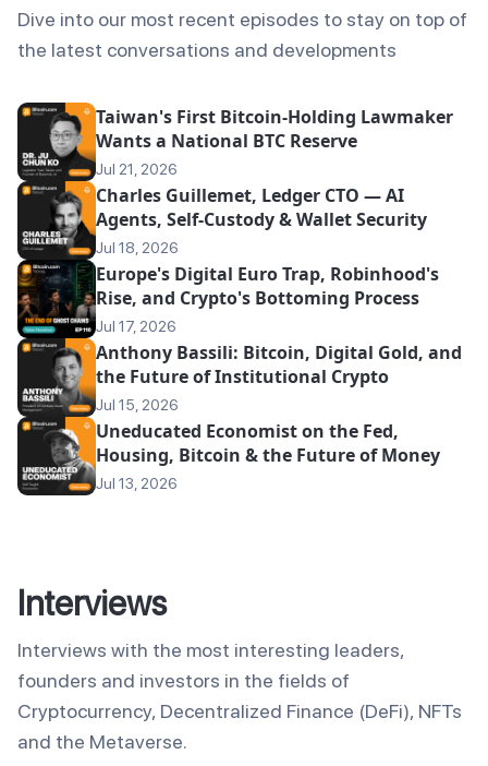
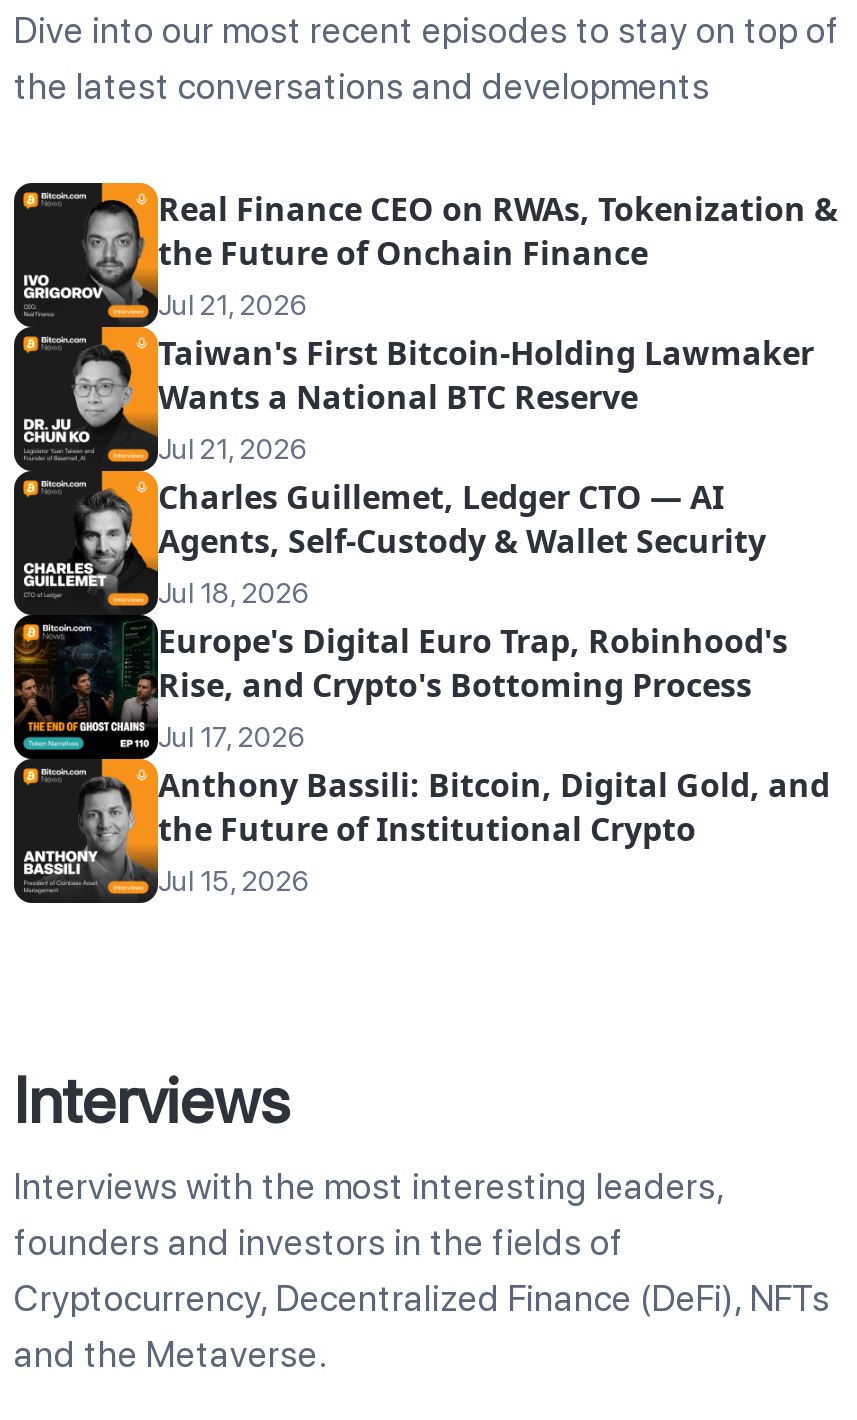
+ [image]
+ Real Finance CEO on RWAs, Tokenization &
+ the Future of Onchain Finance
+ Jul 21, 2026

moved down: [image] | Taiwan's First Bitcoin-Holding Lawmaker | Wants a National BTC Reserve | ... | the Future of Institutional Crypto | Jul 15, 2026

- [image]
- Uneducated Economist on the Fed,
- Housing, Bitcoin & the Future of Money
- Jul 13, 2026
